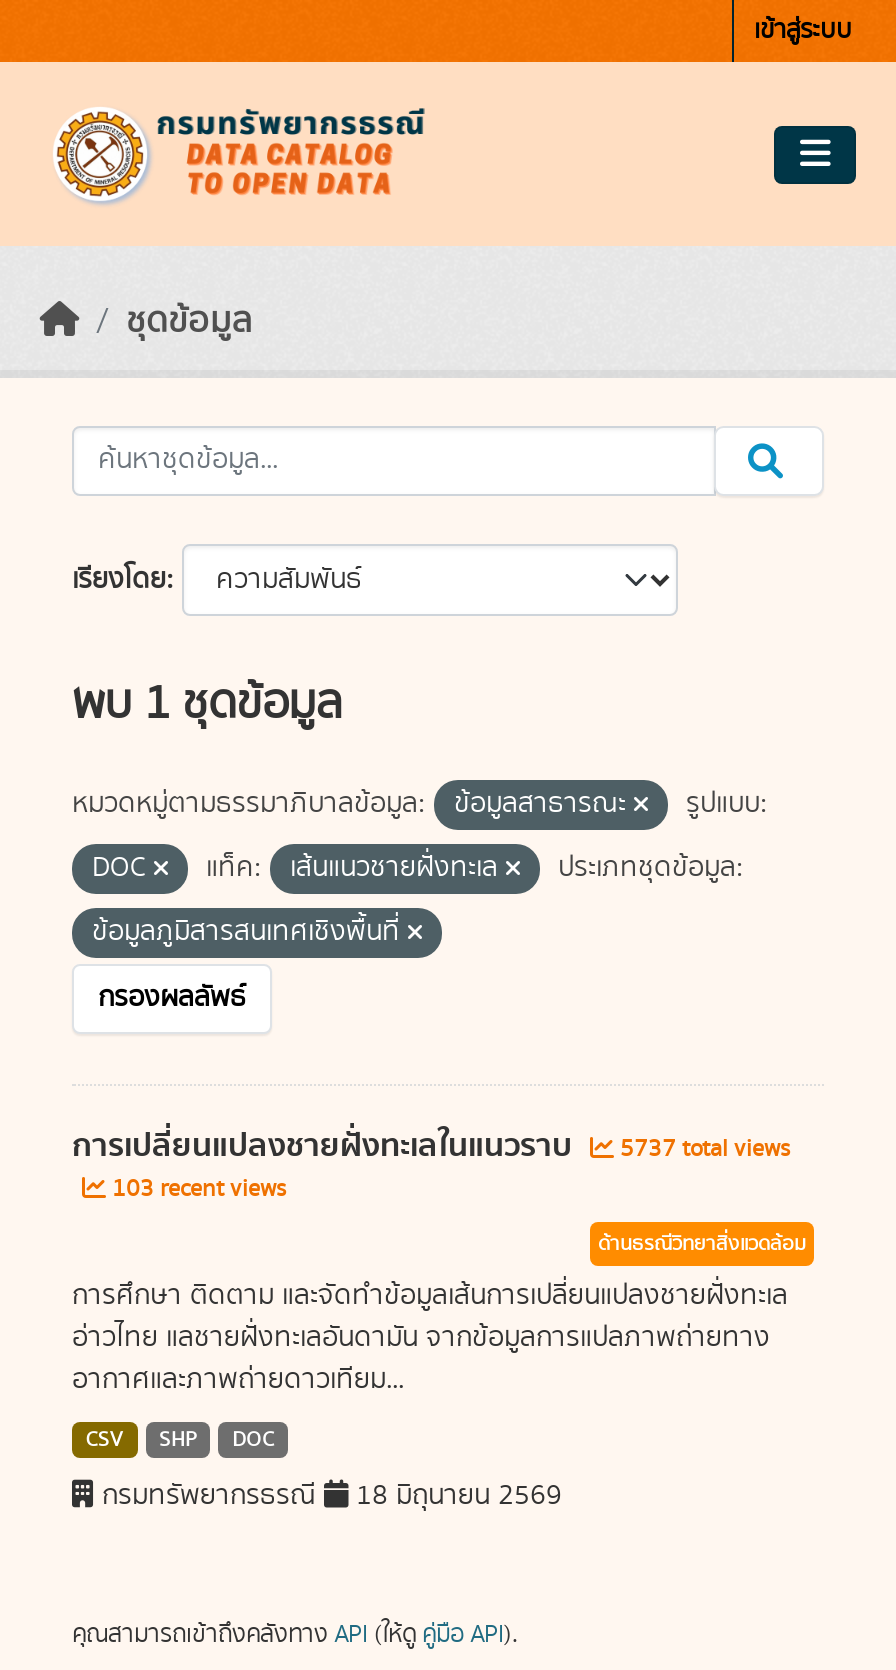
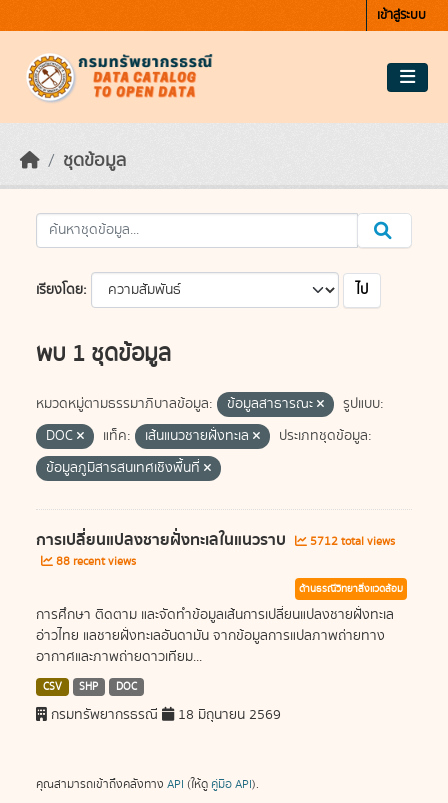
+ ไป

- กรองผลลัพธ์

- การเปลี่ยนแปลงชายฝั่งทะเลในแนวราบ 5737 total views
+ การเปลี่ยนแปลงชายฝั่งทะเลในแนวราบ 5712 total views

- 103 recent views
+ 88 recent views
